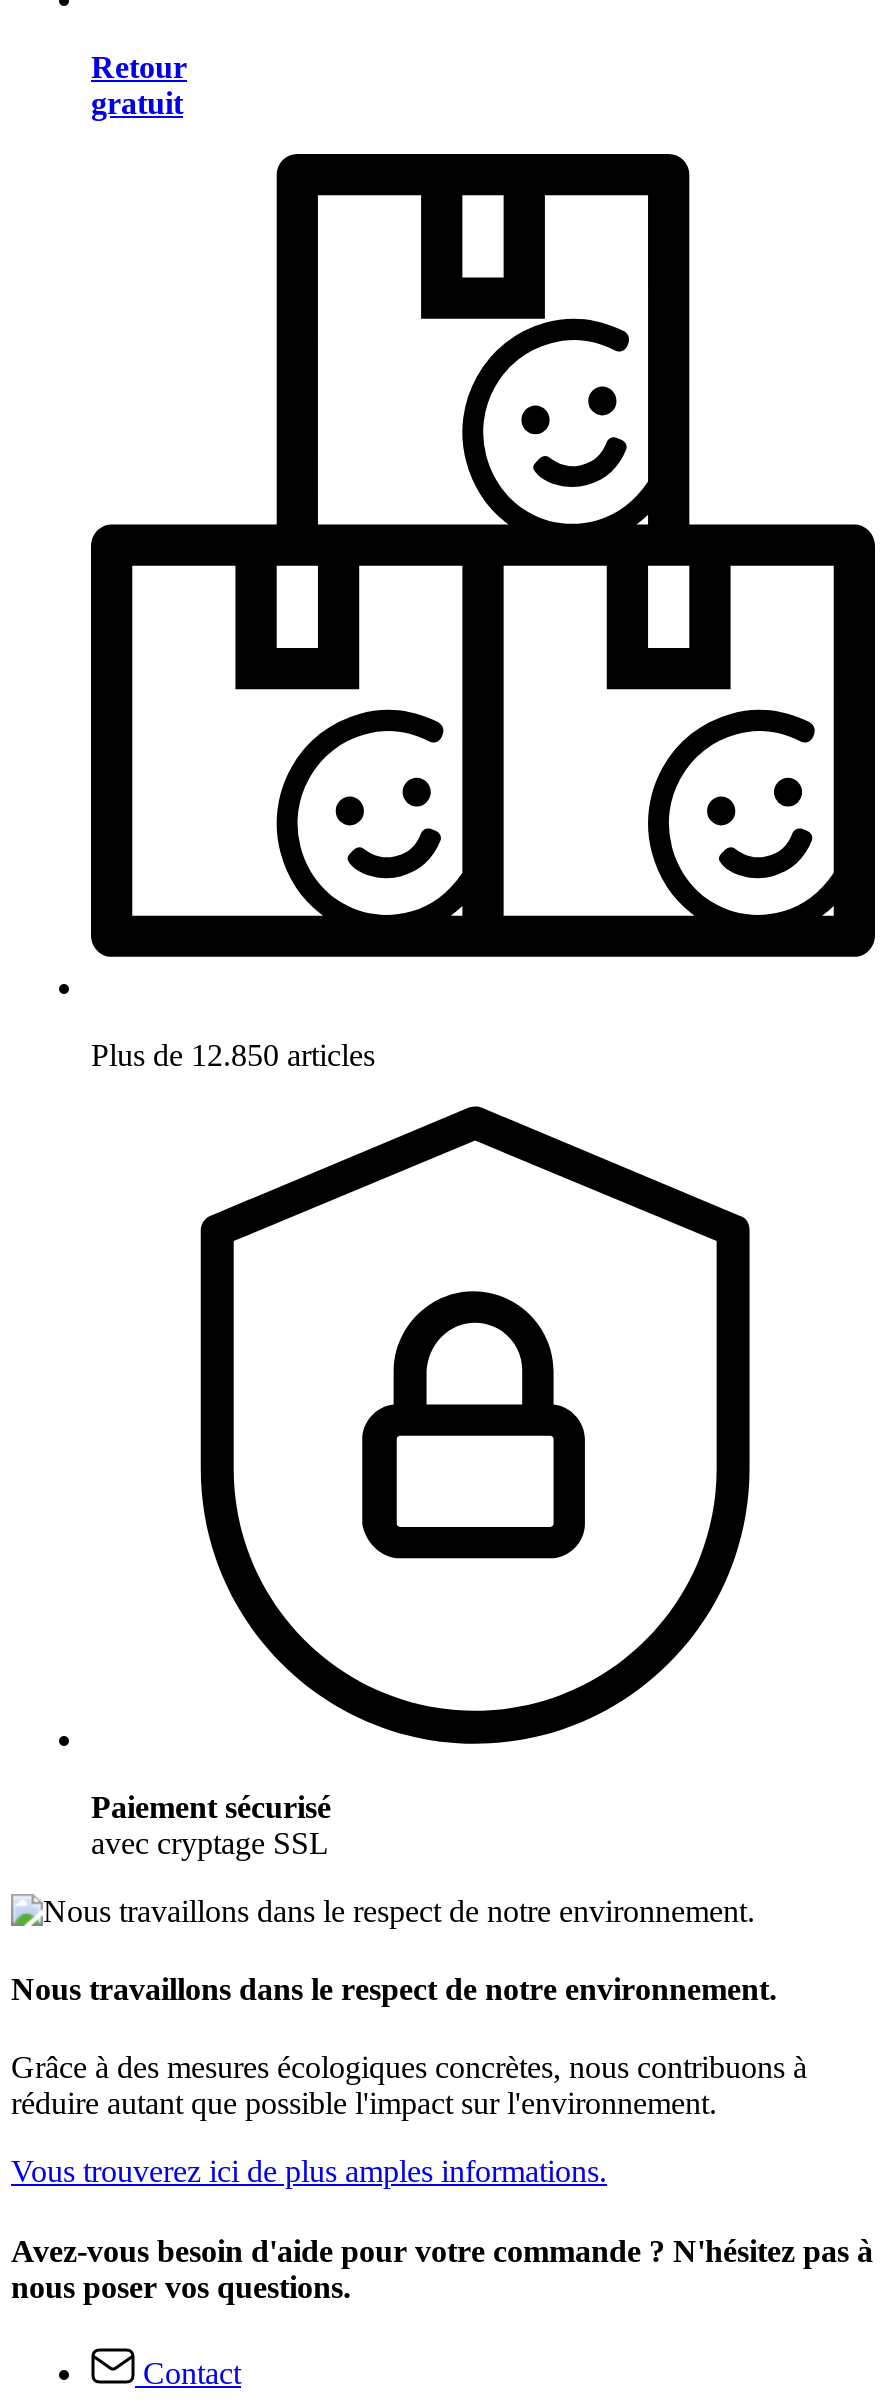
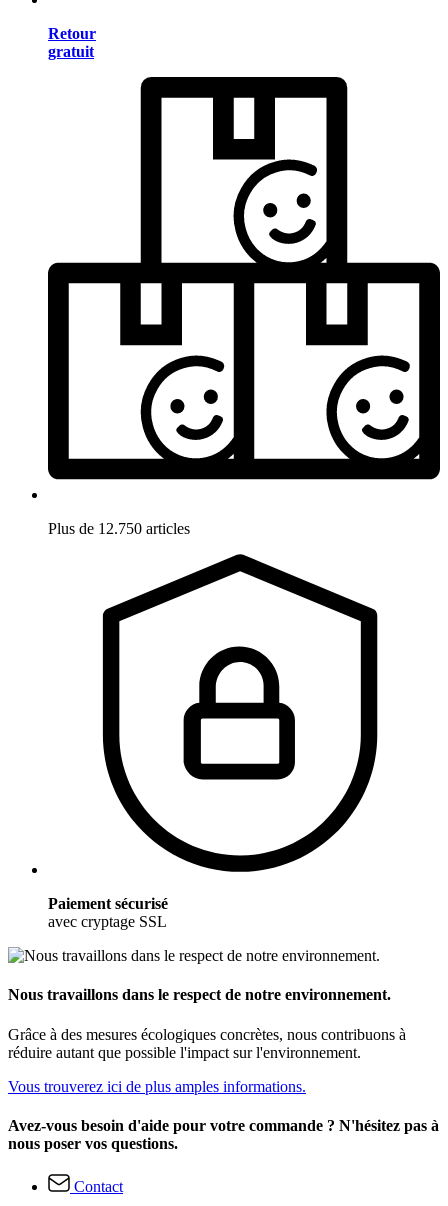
- Plus de 12.850 articles
+ Plus de 12.750 articles
